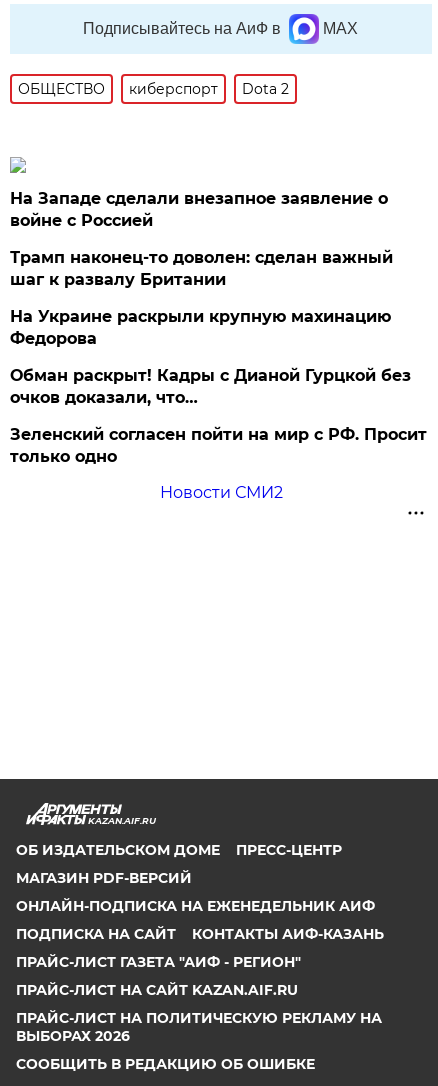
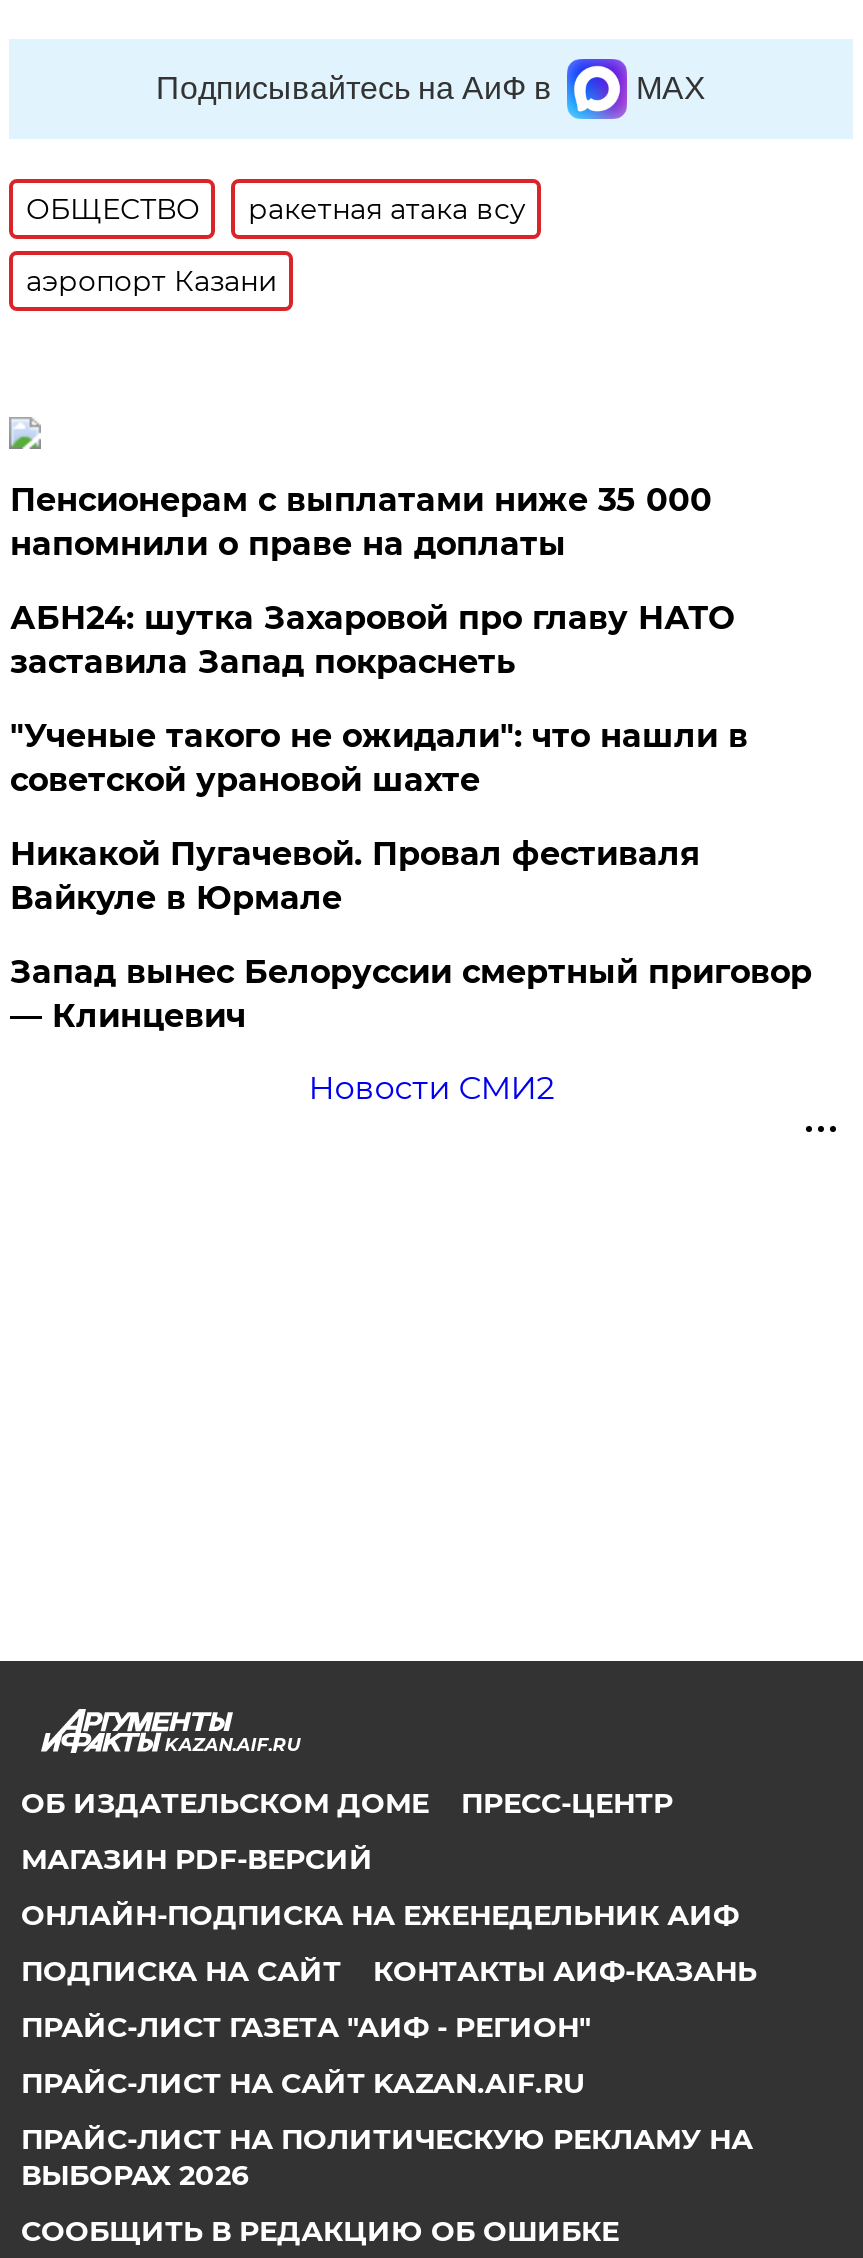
- киберспорт
- Dota 2
+ ракетная атака всу
+ аэропорт Казани

- На Западе сделали внезапное заявление о
- войне с Россией
- Трамп наконец-то доволен: сделан важный
- шаг к развалу Британии
- На Украине раскрыли крупную махинацию
- Федорова
- Обман раскрыт! Кадры с Дианой Гурцкой без
- очков доказали, что…
- Зеленский согласен пойти на мир с РФ. Просит
- только одно
+ Пенсионерам с выплатами ниже 35 000
+ напомнили о праве на доплаты
+ АБН24: шутка Захаровой про главу НАТО
+ заставила Запад покраснеть
+ "Ученые такого не ожидали": что нашли в
+ советской урановой шахте
+ Никакой Пугачевой. Провал фестиваля
+ Вайкуле в Юрмале
+ Запад вынес Белоруссии смертный приговор
+ — Клинцевич
